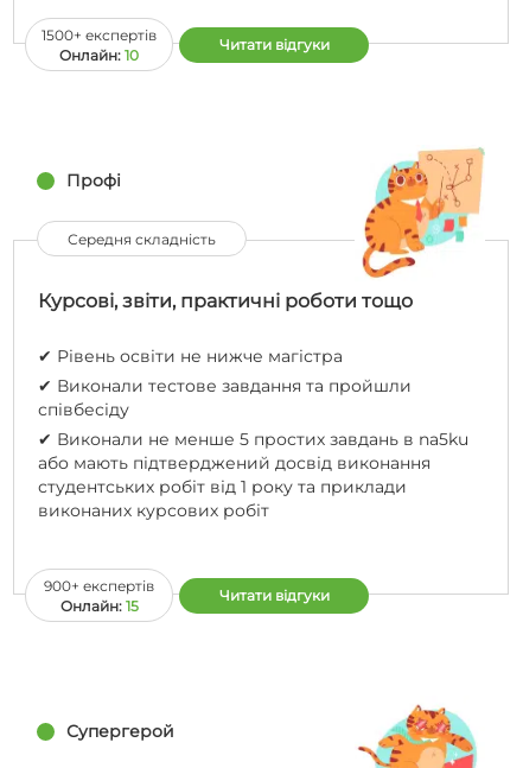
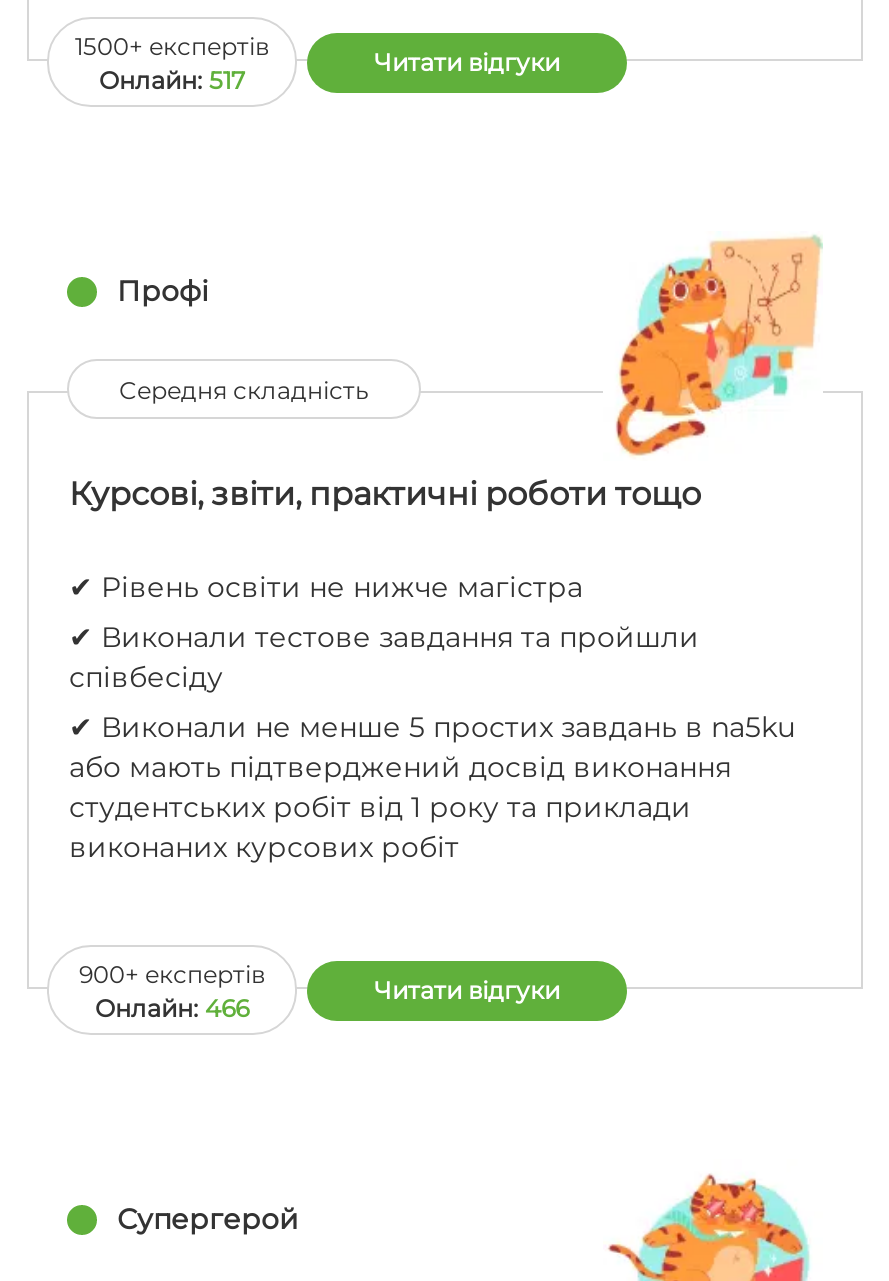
- Oнлайн: 10
+ Oнлайн: 517

- Oнлайн: 15
+ Oнлайн: 466
